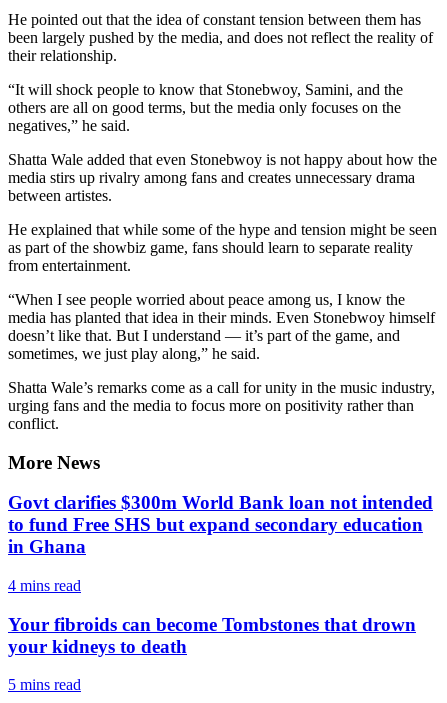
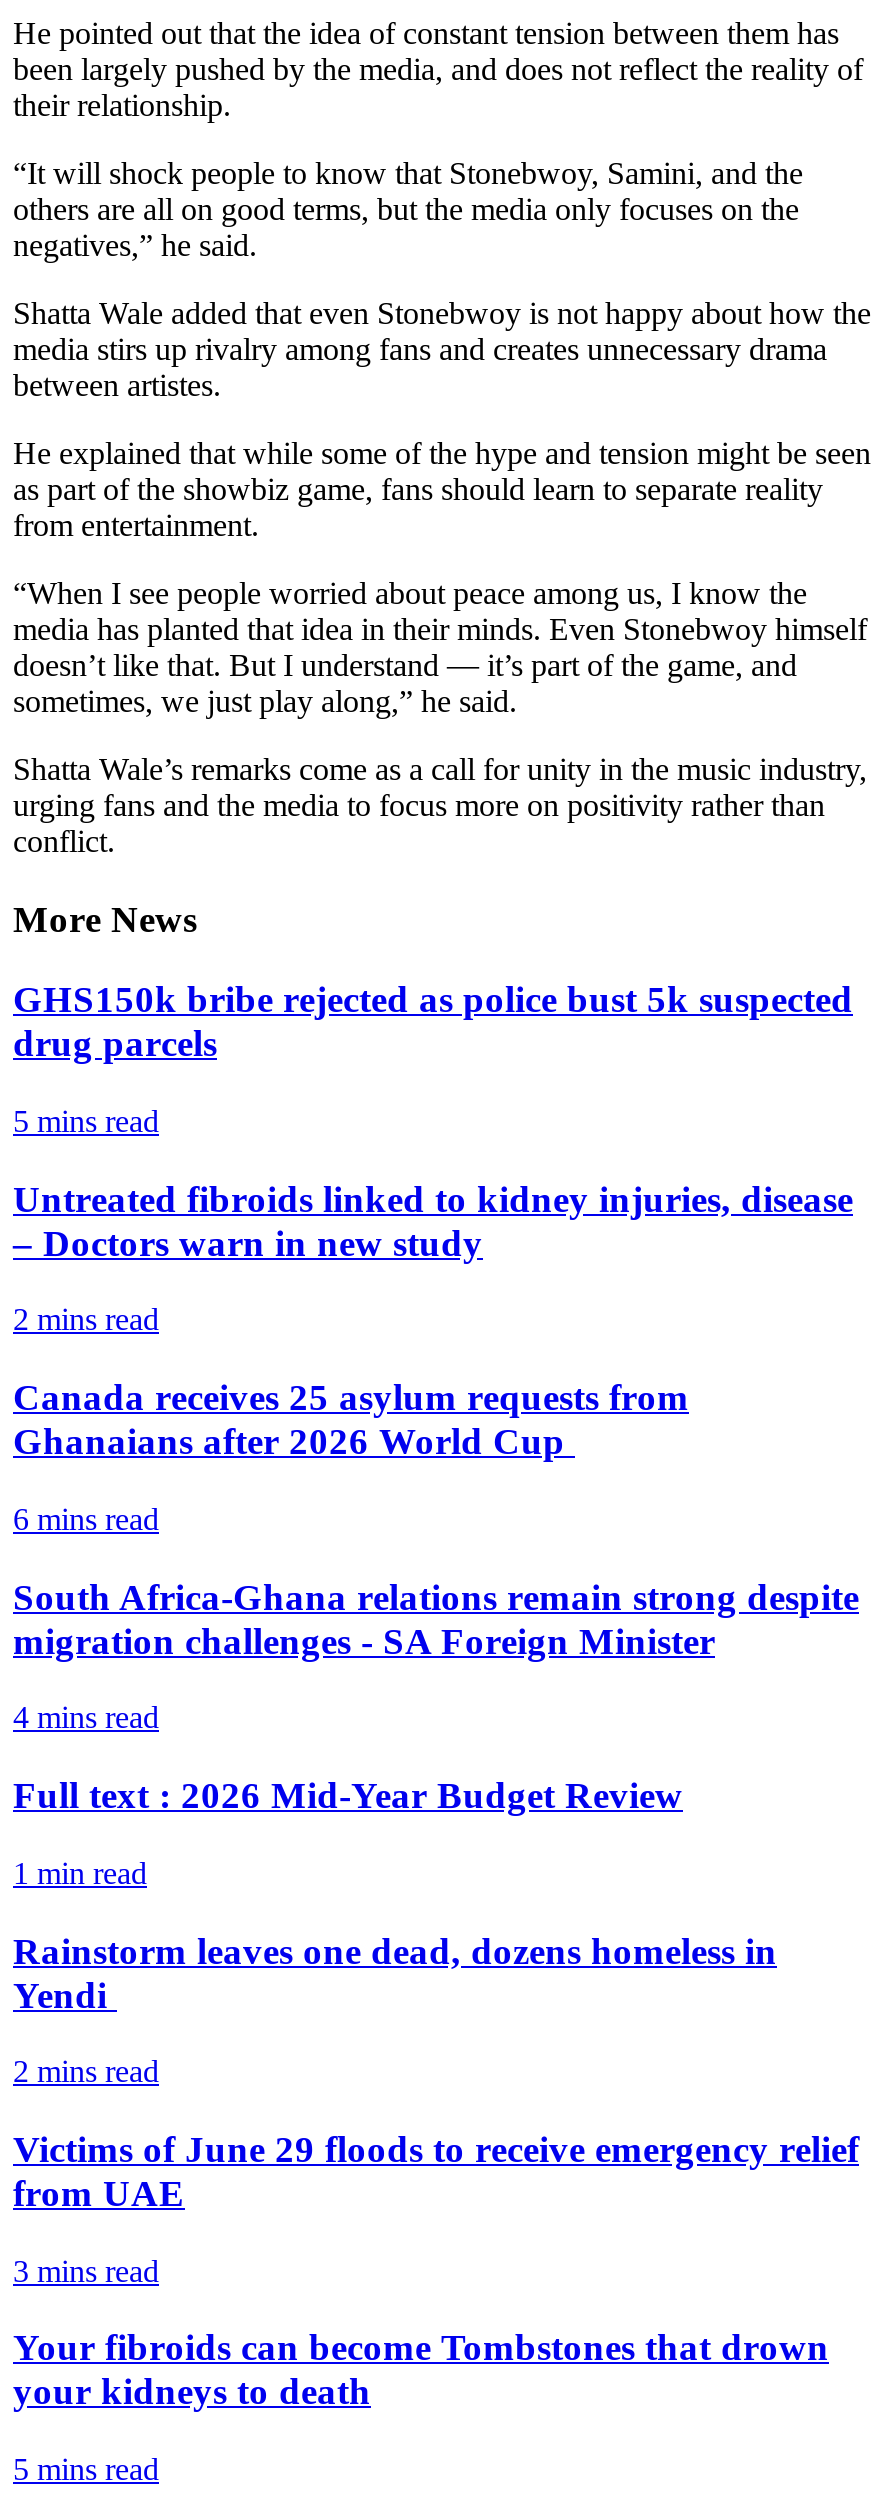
- Govt clarifies $300m World Bank loan not intended
- to fund Free SHS but expand secondary education
- in Ghana
+ GHS150k bribe rejected as police bust 5k suspected
+ drug parcels
+ 5 mins read
+ Untreated fibroids linked to kidney injuries, disease
+ – Doctors warn in new study
+ 2 mins read
+ Canada receives 25 asylum requests from
+ Ghanaians after 2026 World Cup
+ 6 mins read
+ South Africa-Ghana relations remain strong despite
+ migration challenges - SA Foreign Minister

+ Full text : 2026 Mid-Year Budget Review
+ 1 min read
+ Rainstorm leaves one dead, dozens homeless in
+ Yendi
+ 2 mins read
+ Victims of June 29 floods to receive emergency relief
+ from UAE
+ 3 mins read
